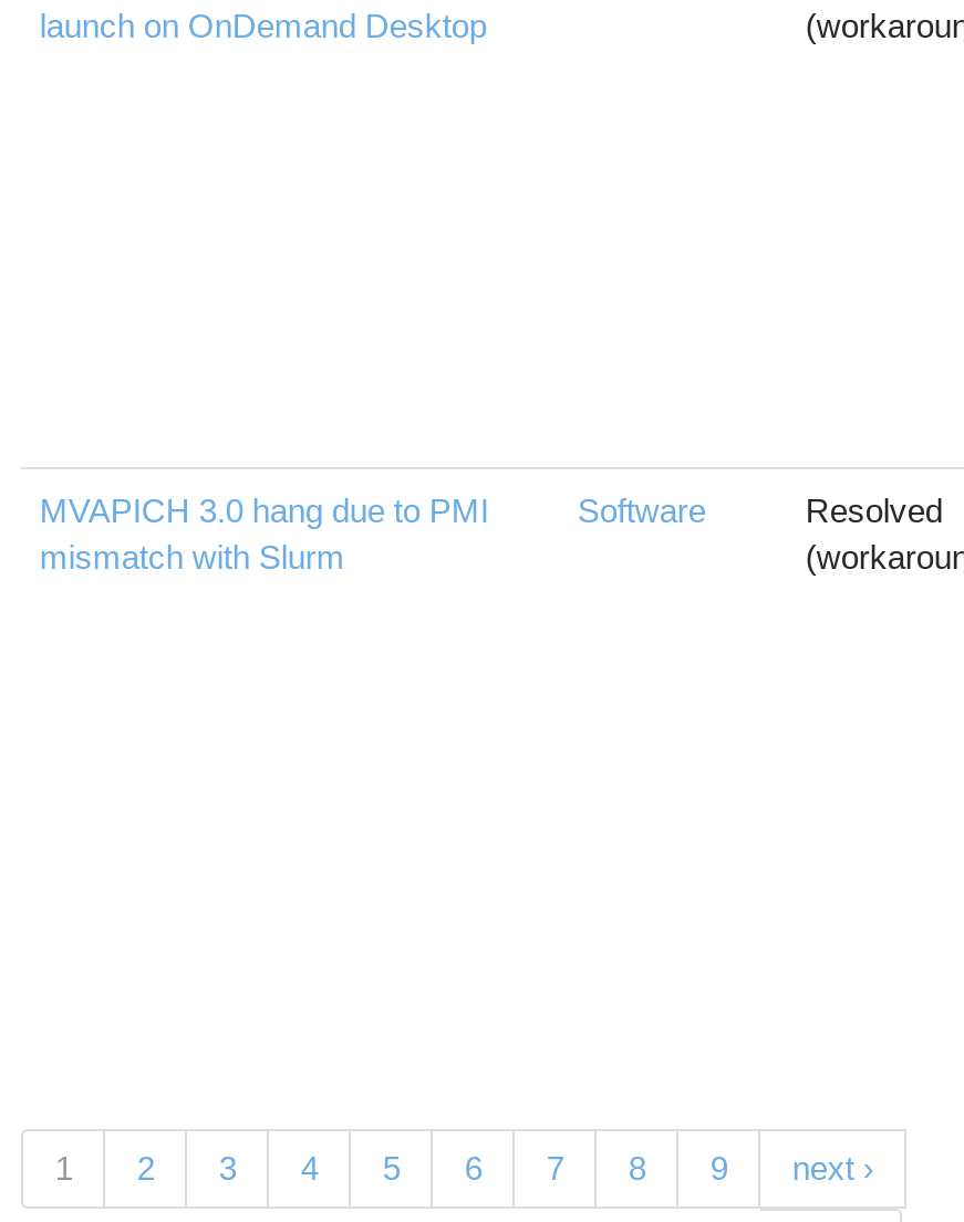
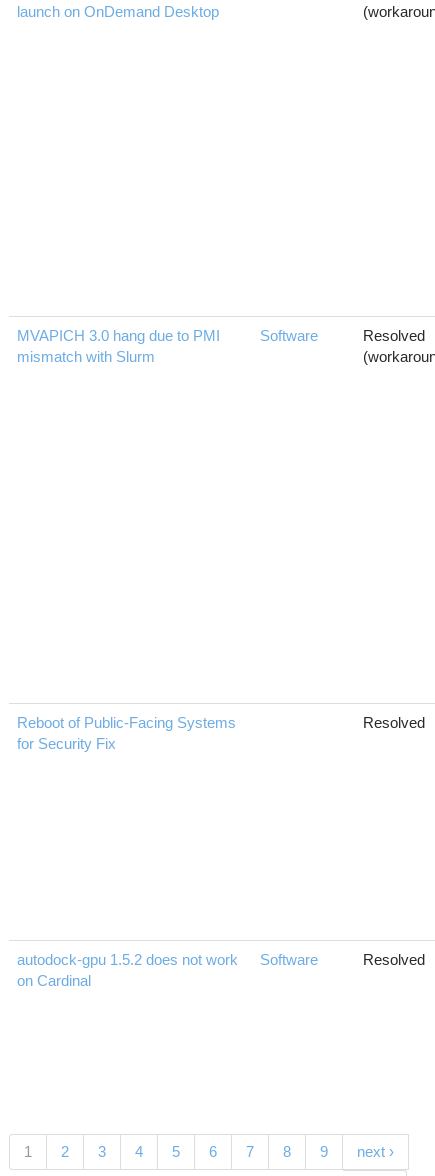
+ Reboot of Public-Facing Systems
+ for Security Fix

+ autodock-gpu 1.5.2 does not work
+ on Cardinal

+ Software
+ Resolved

+ Resolved
